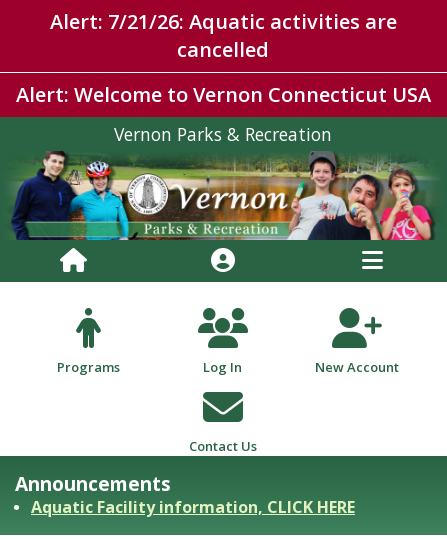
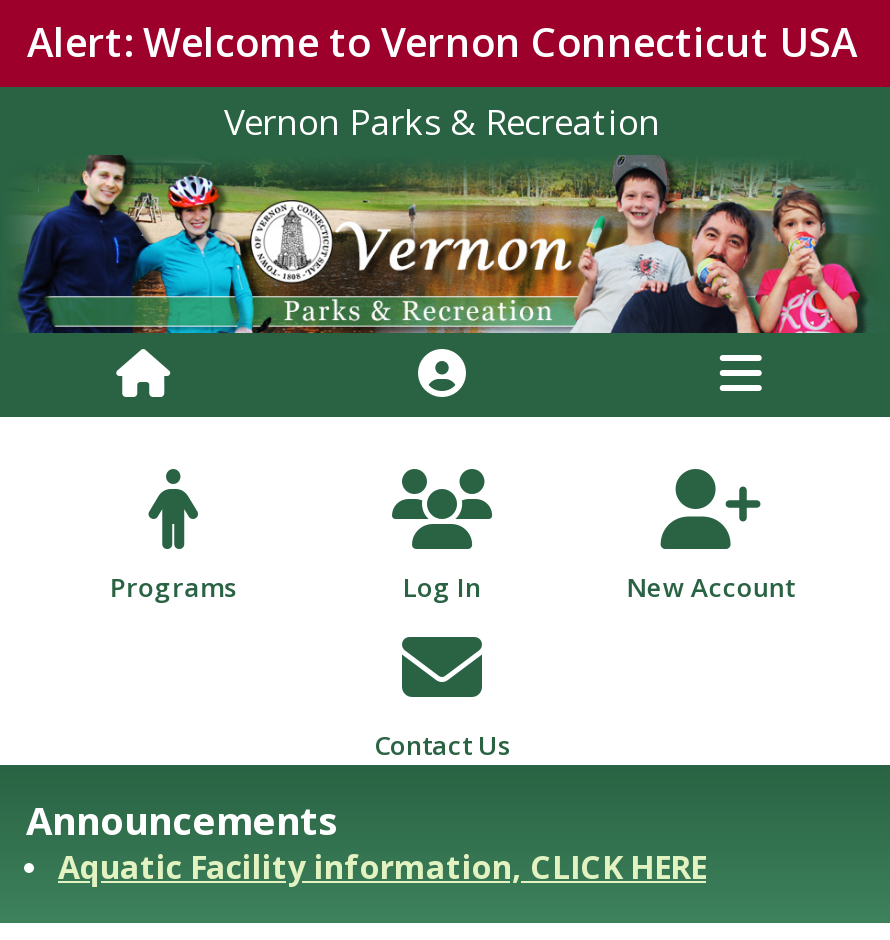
- Alert: 7/21/26: Aquatic activities are
- cancelled
